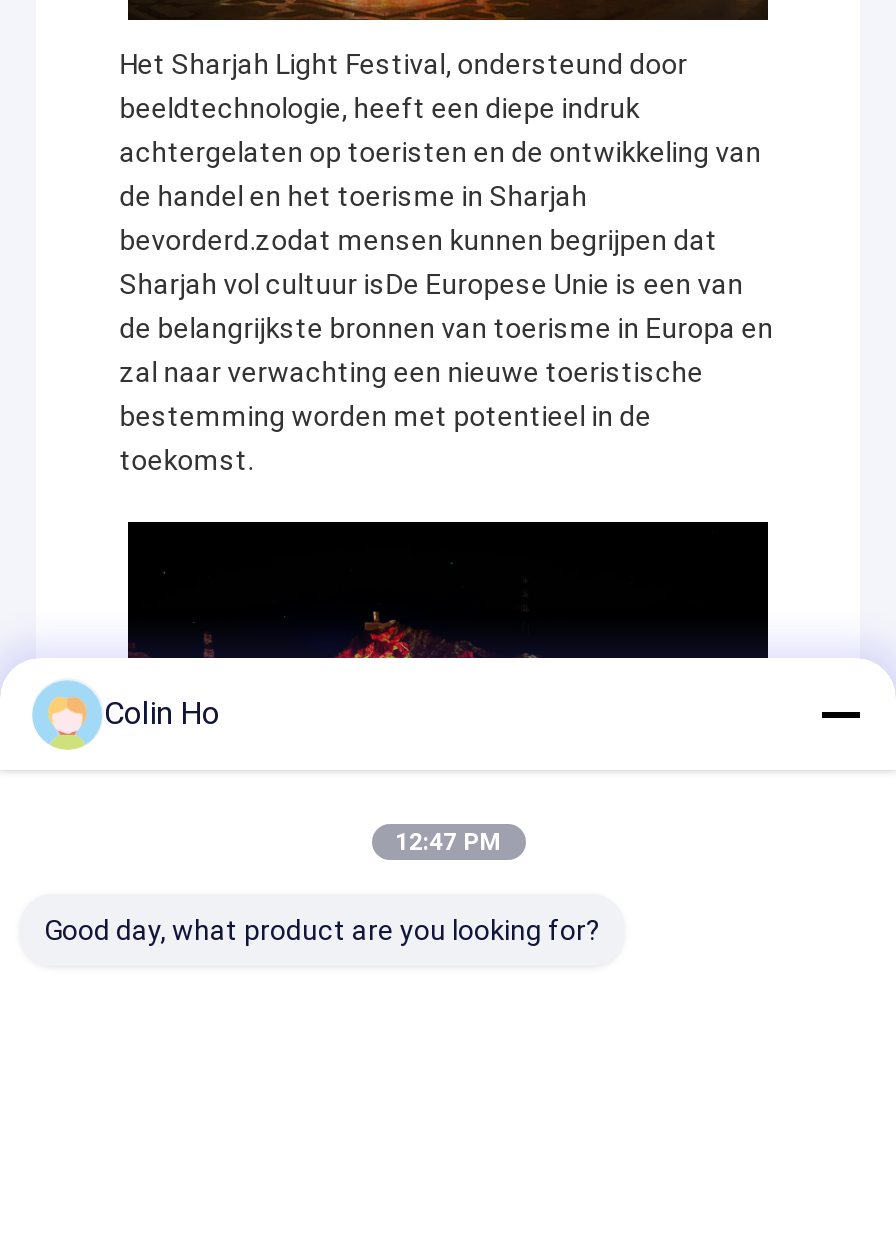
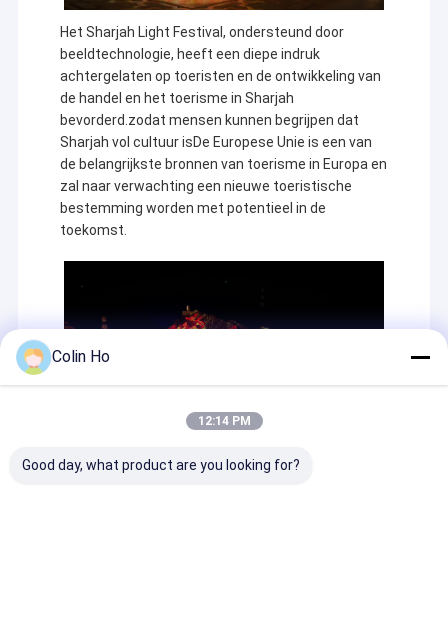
- 12:47 PM
+ 12:14 PM
